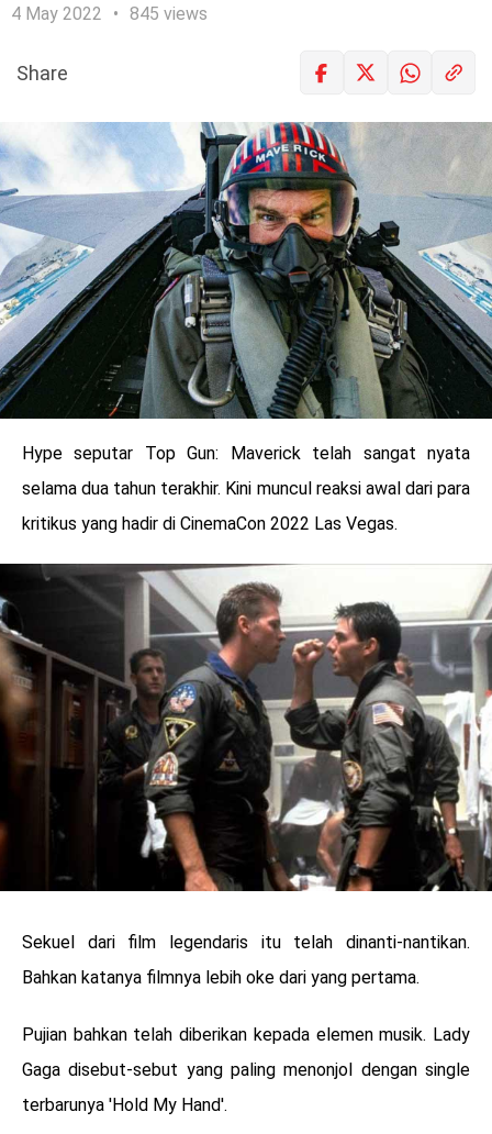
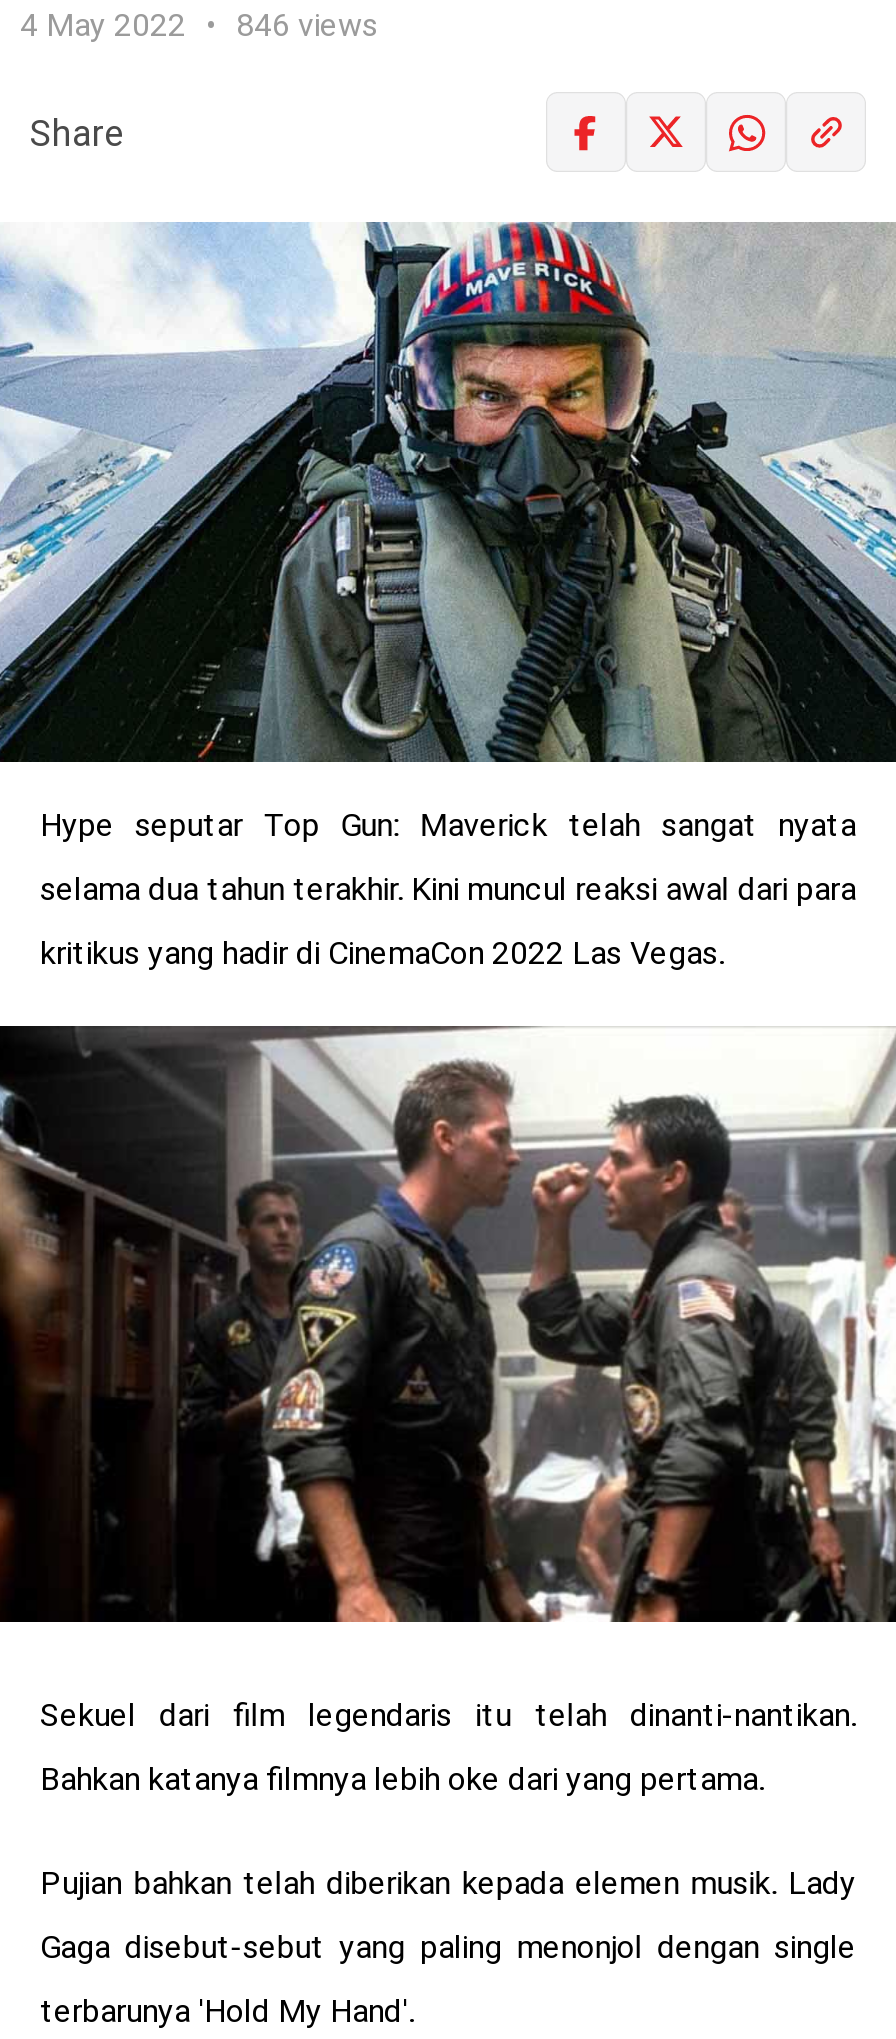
- 4 May 2022 845 views
+ 4 May 2022 846 views
